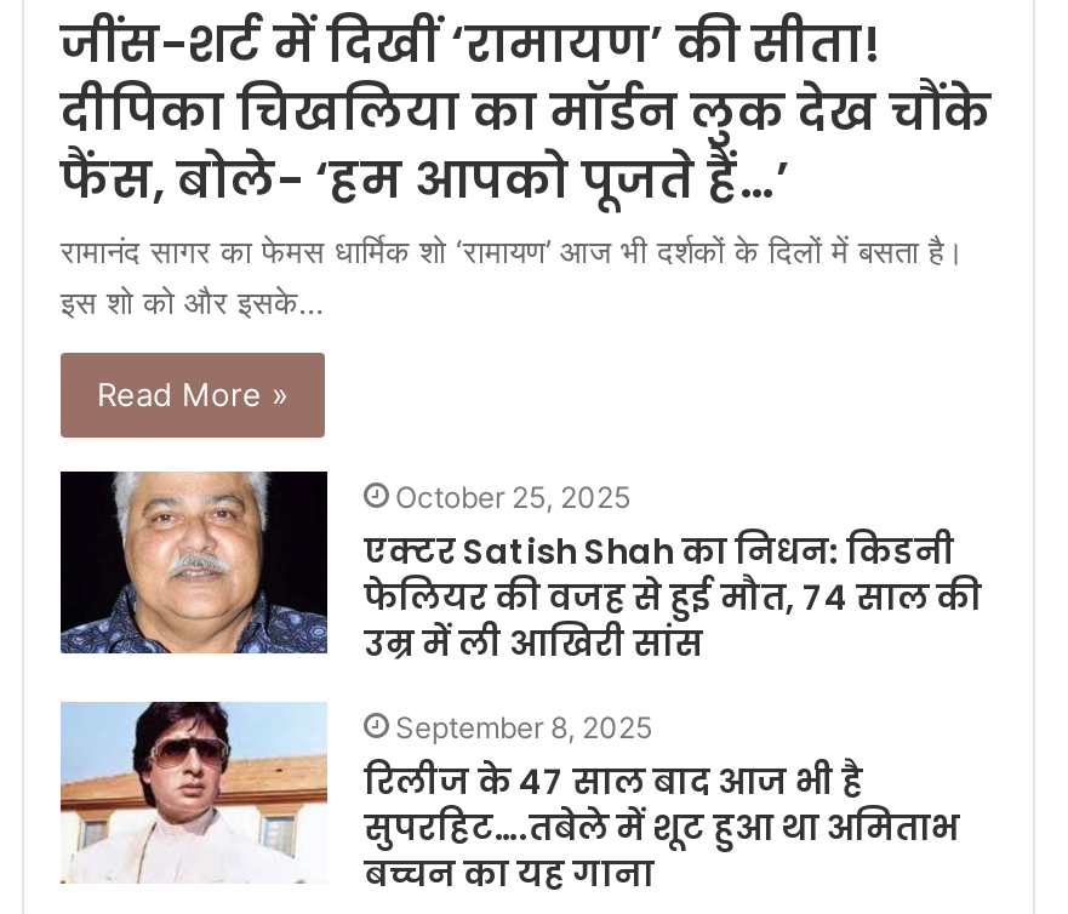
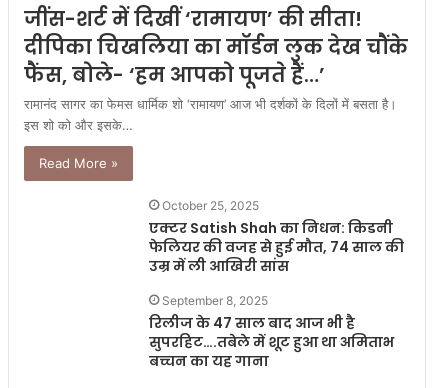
- [image]

- [image]
